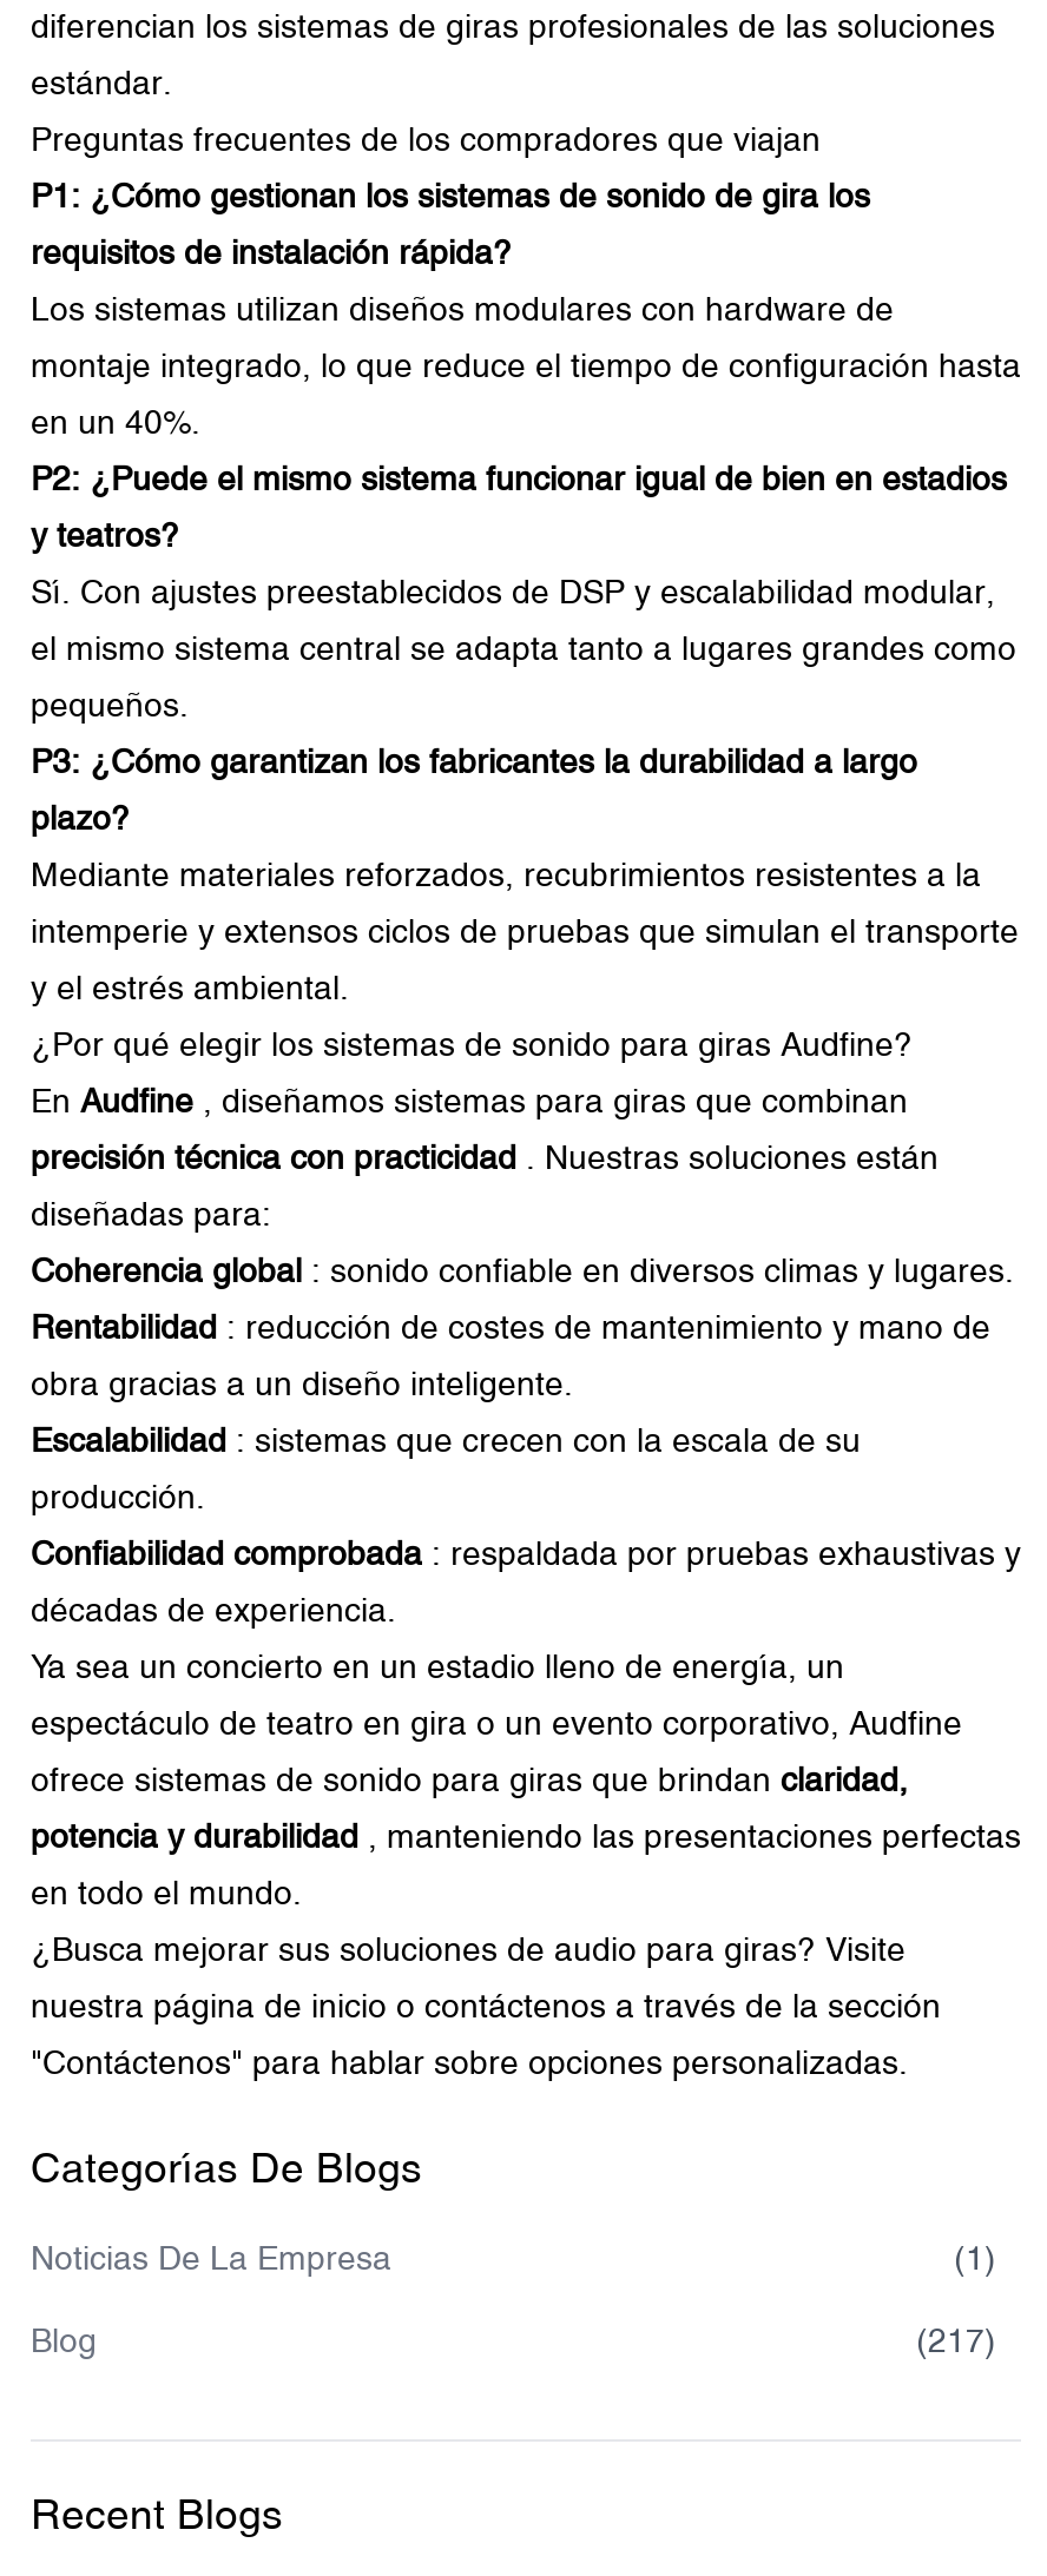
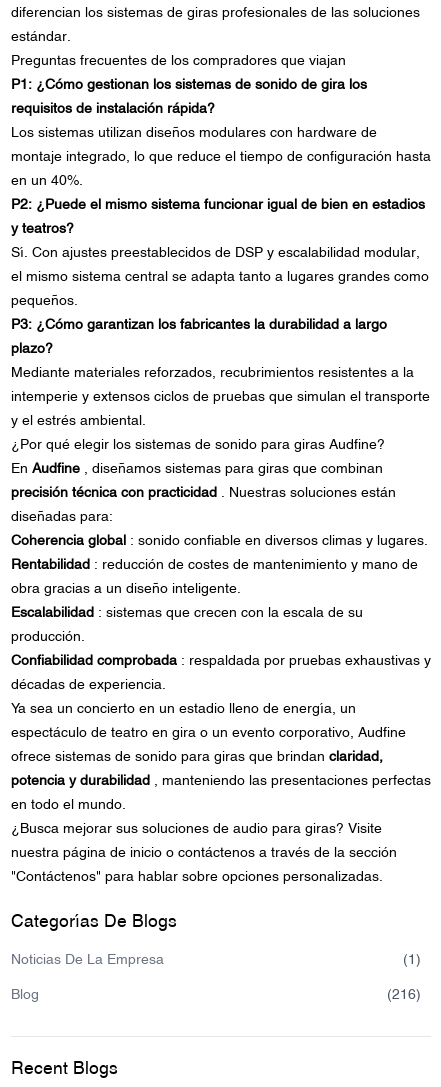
- (217)
+ (216)
